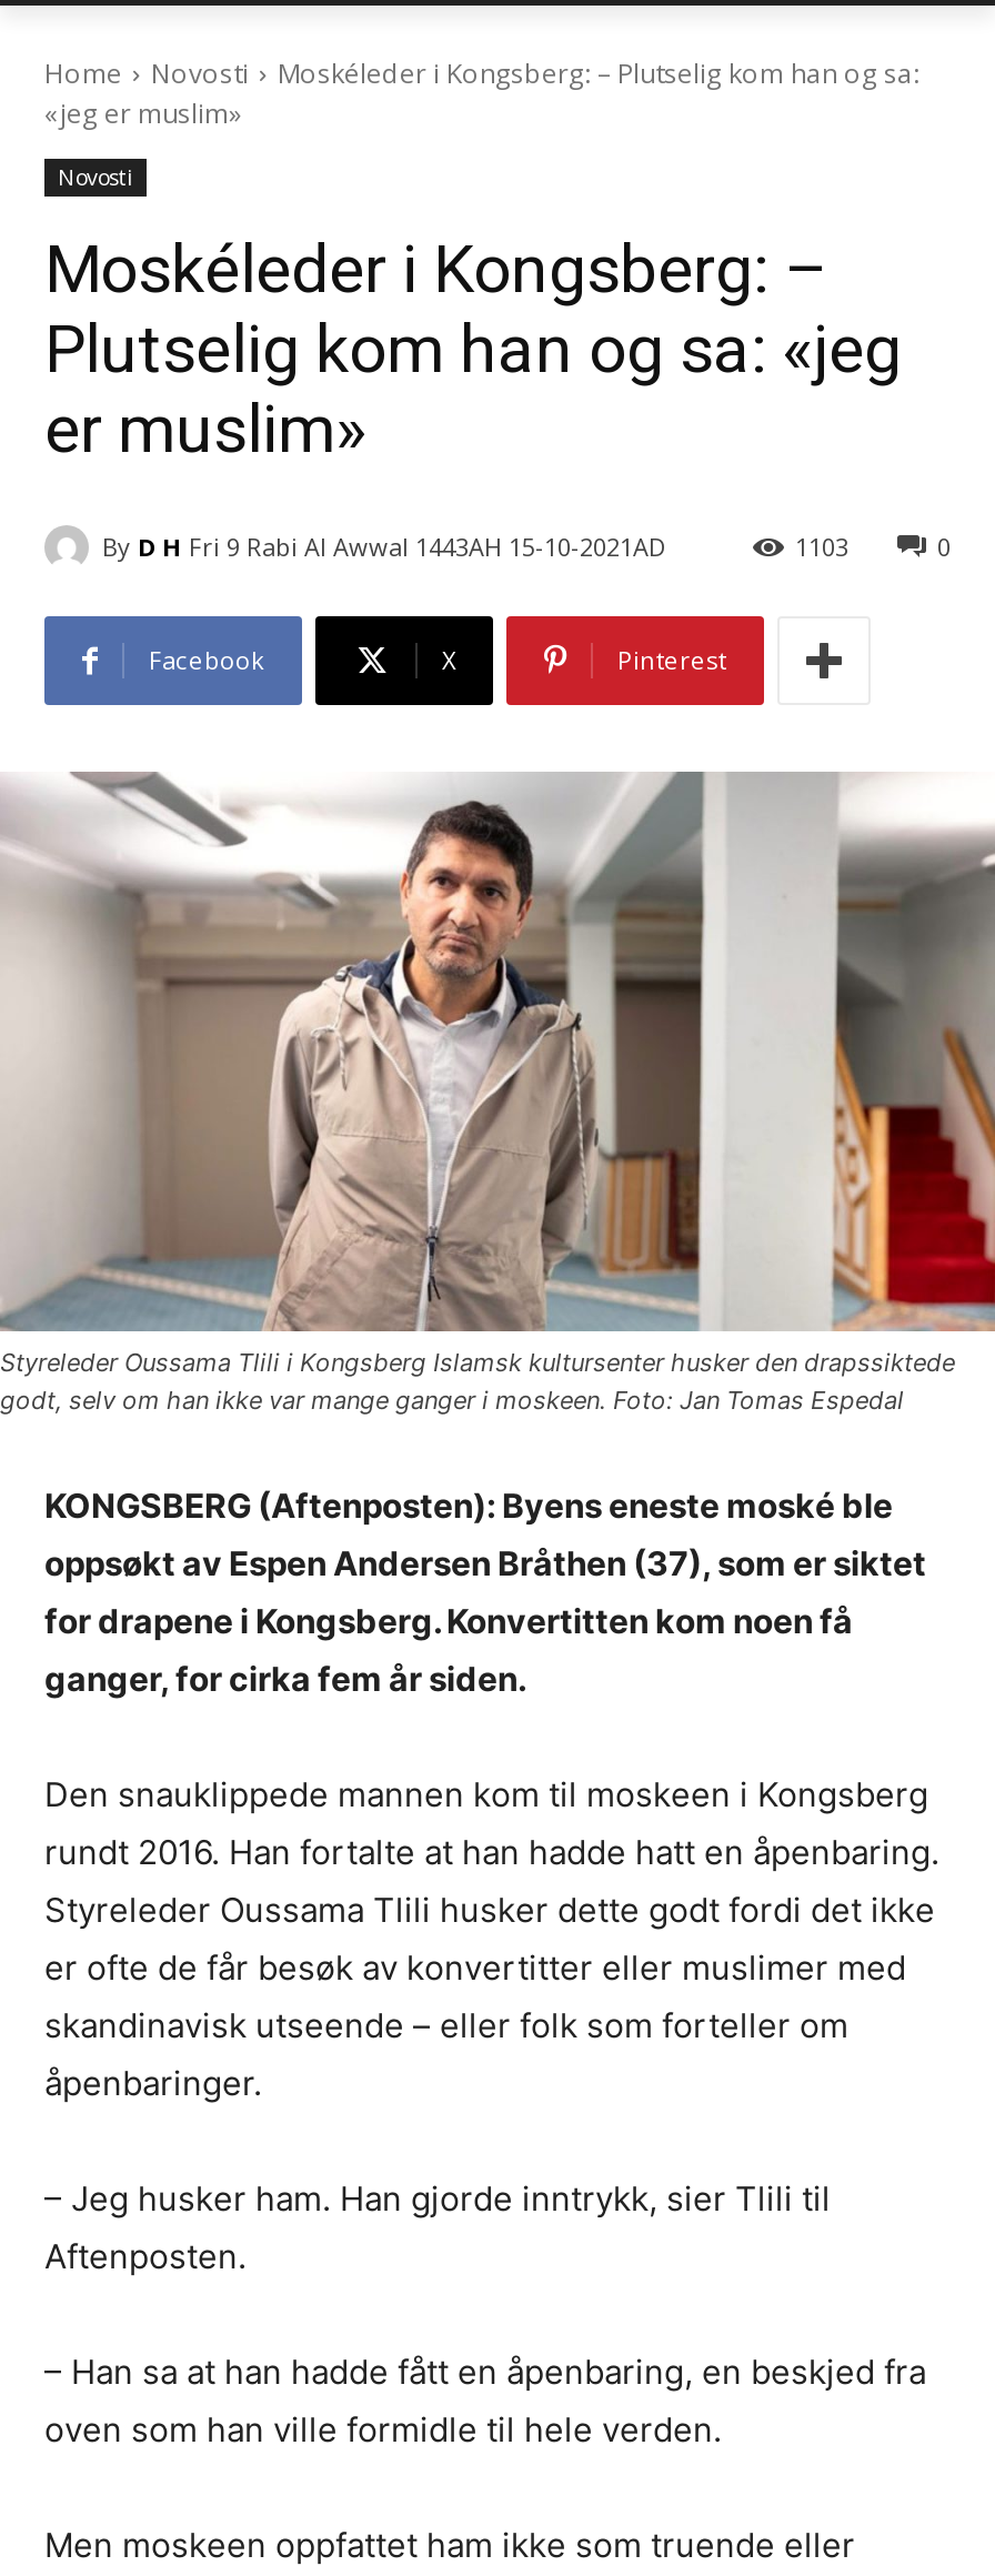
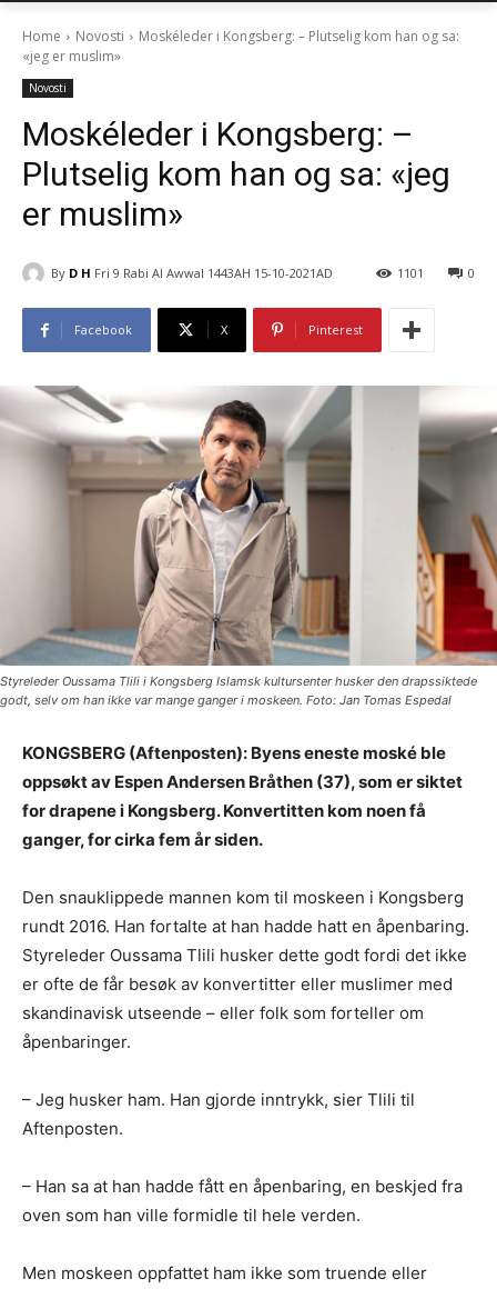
- 1103
+ 1101
